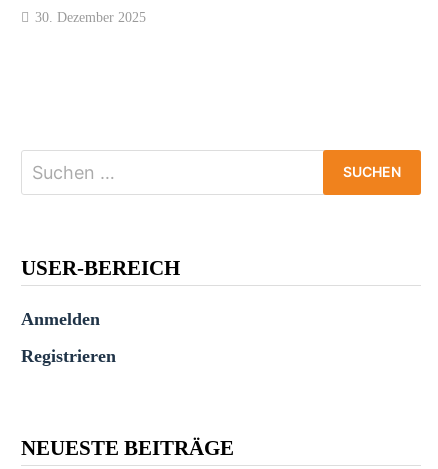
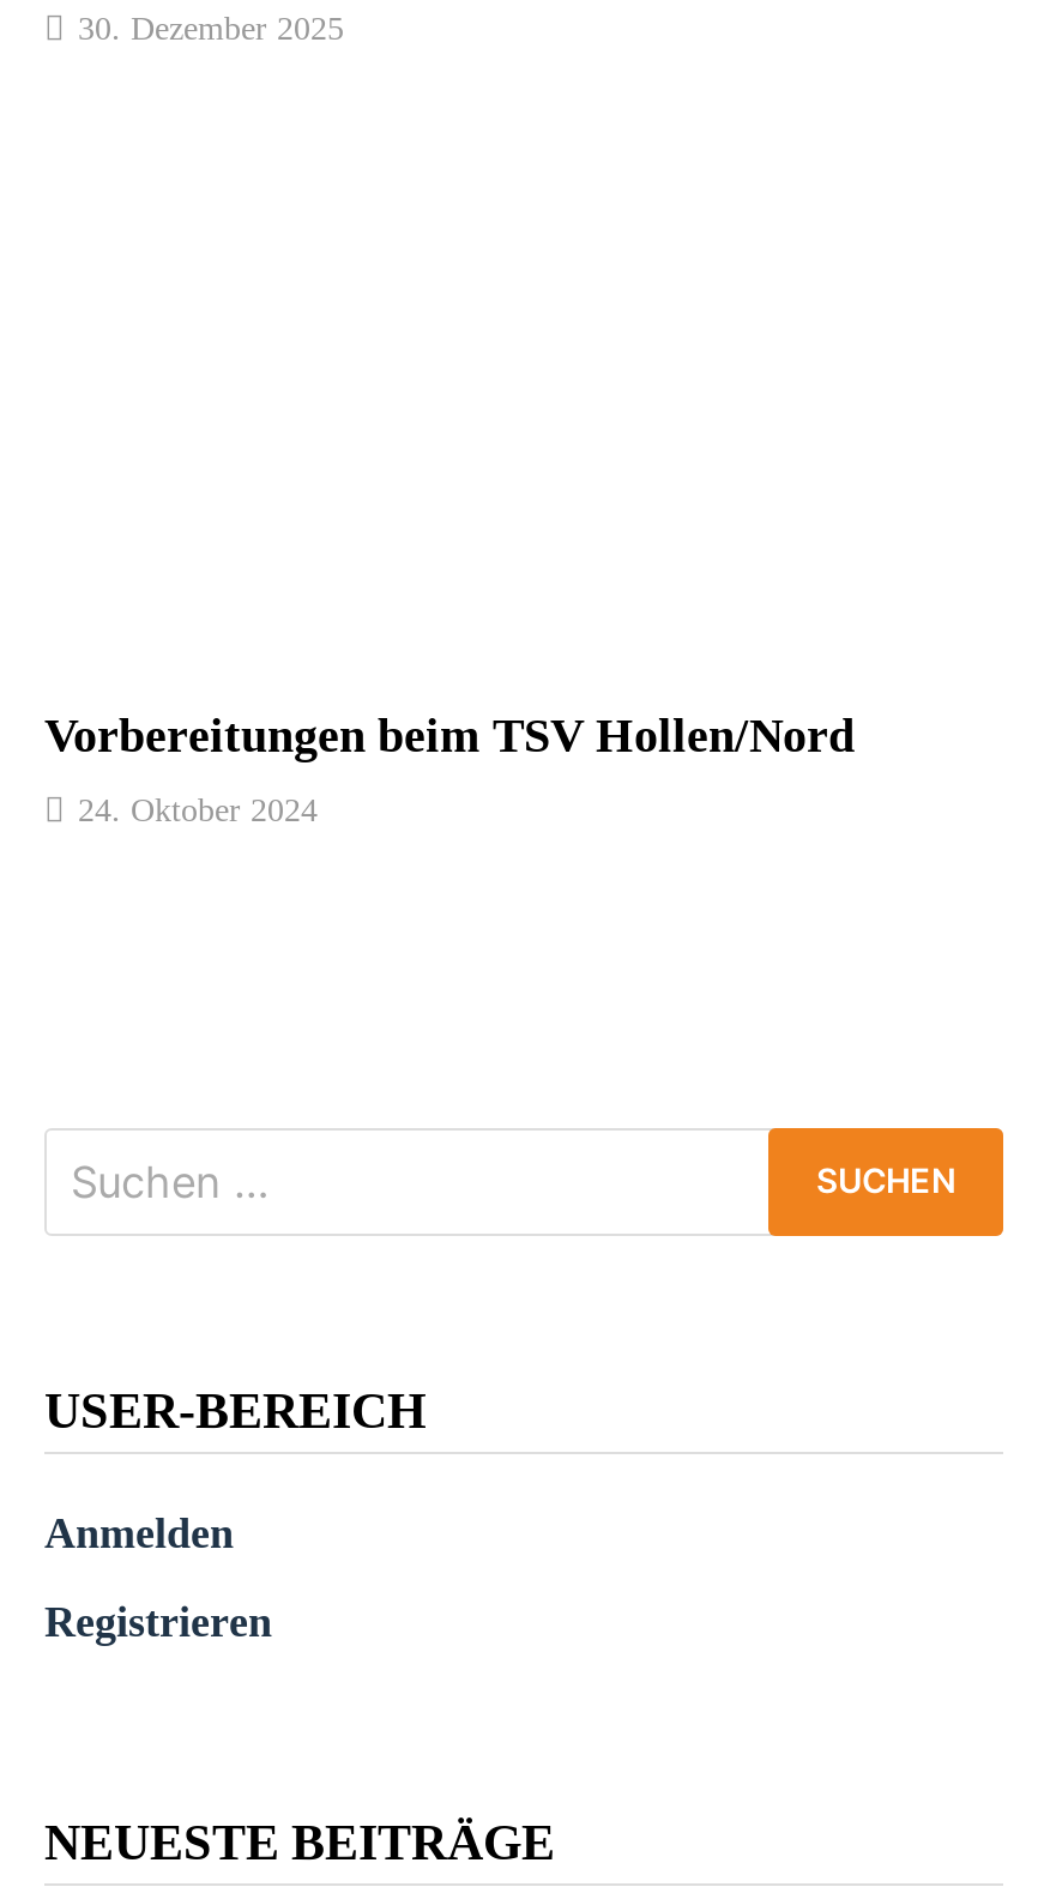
+ Vorbereitungen beim TSV Hollen/Nord
+ 24. Oktober 2024
